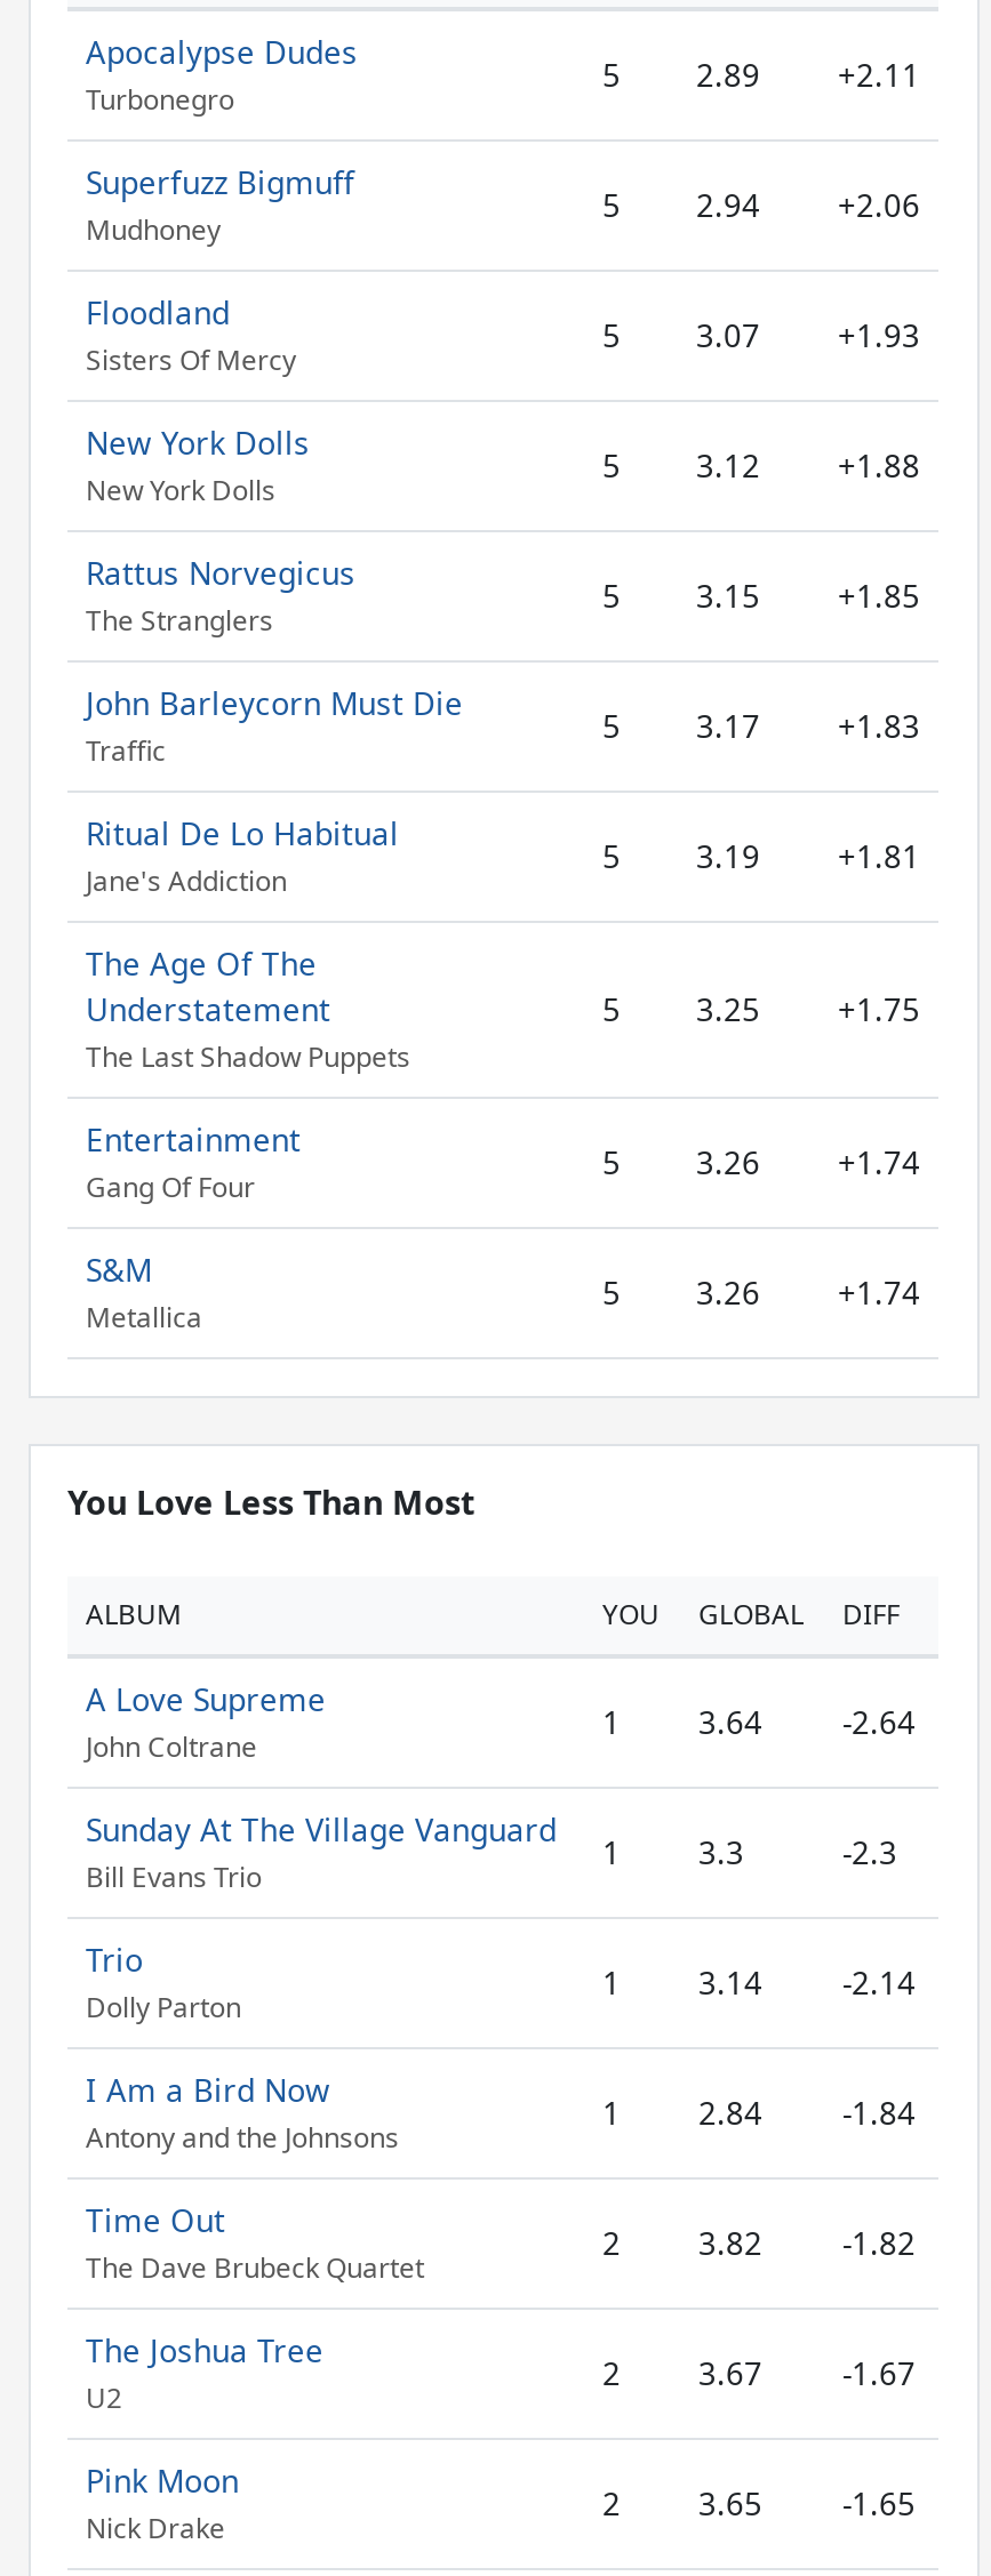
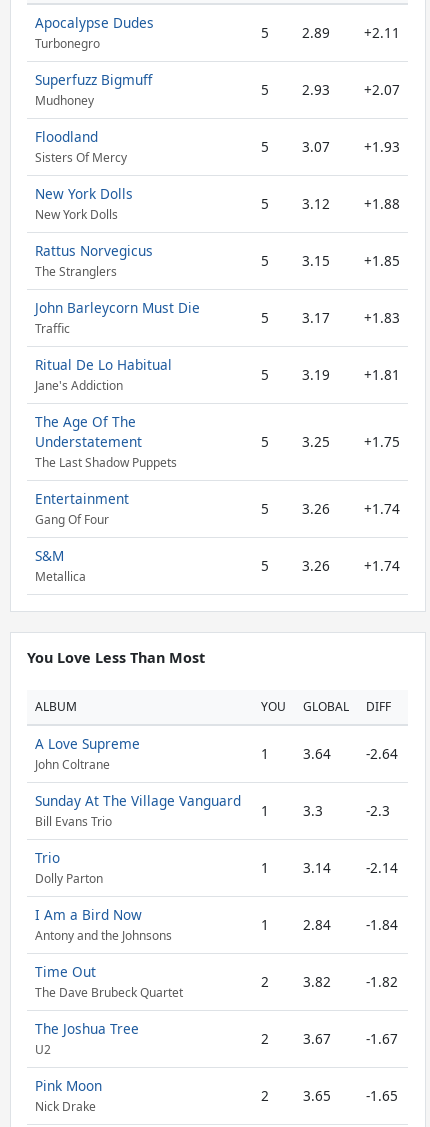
- 2.94
+ 2.93

- +2.06
+ +2.07
